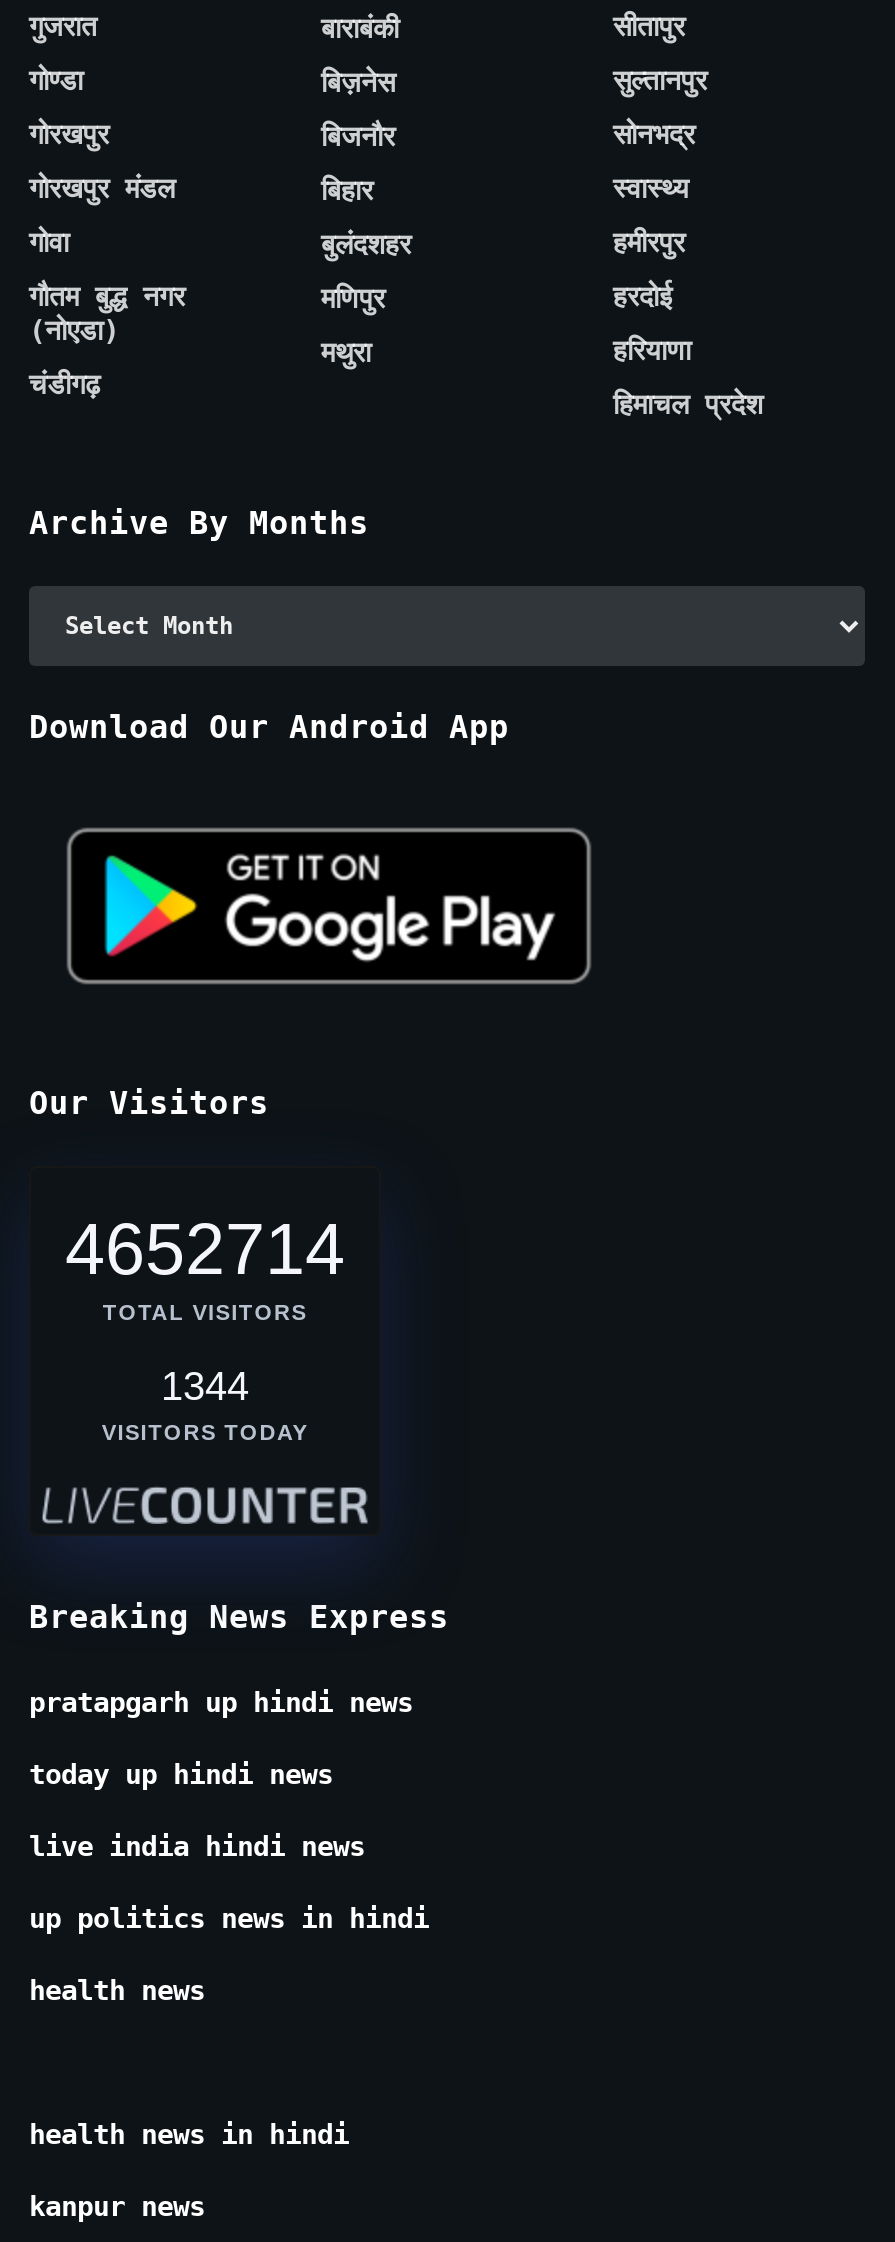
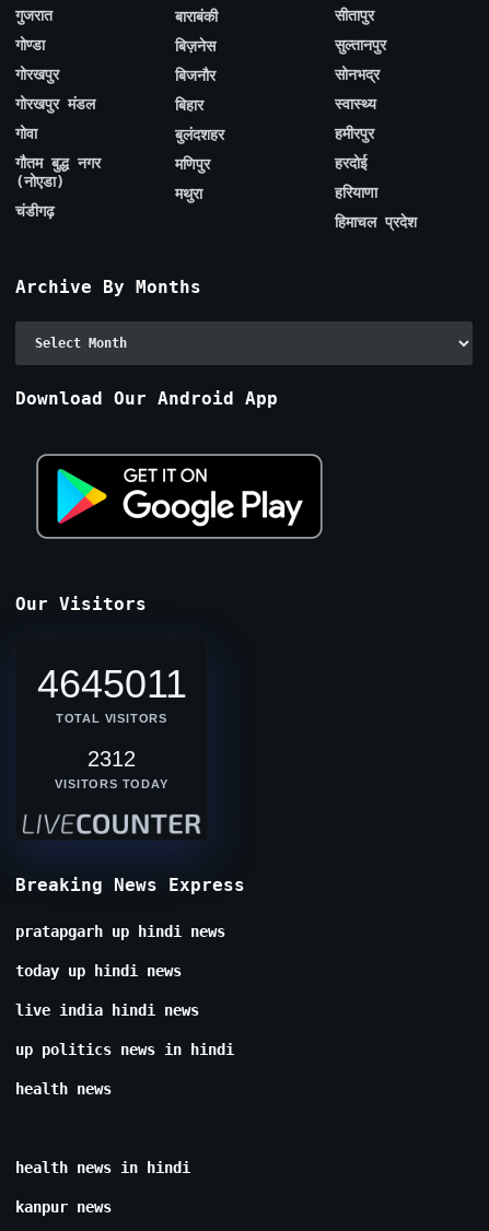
- 4652714
+ 4645011

- 1344
+ 2312
